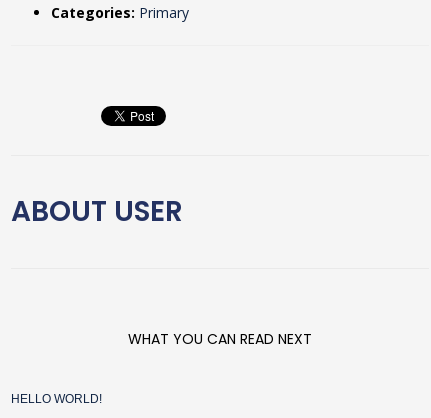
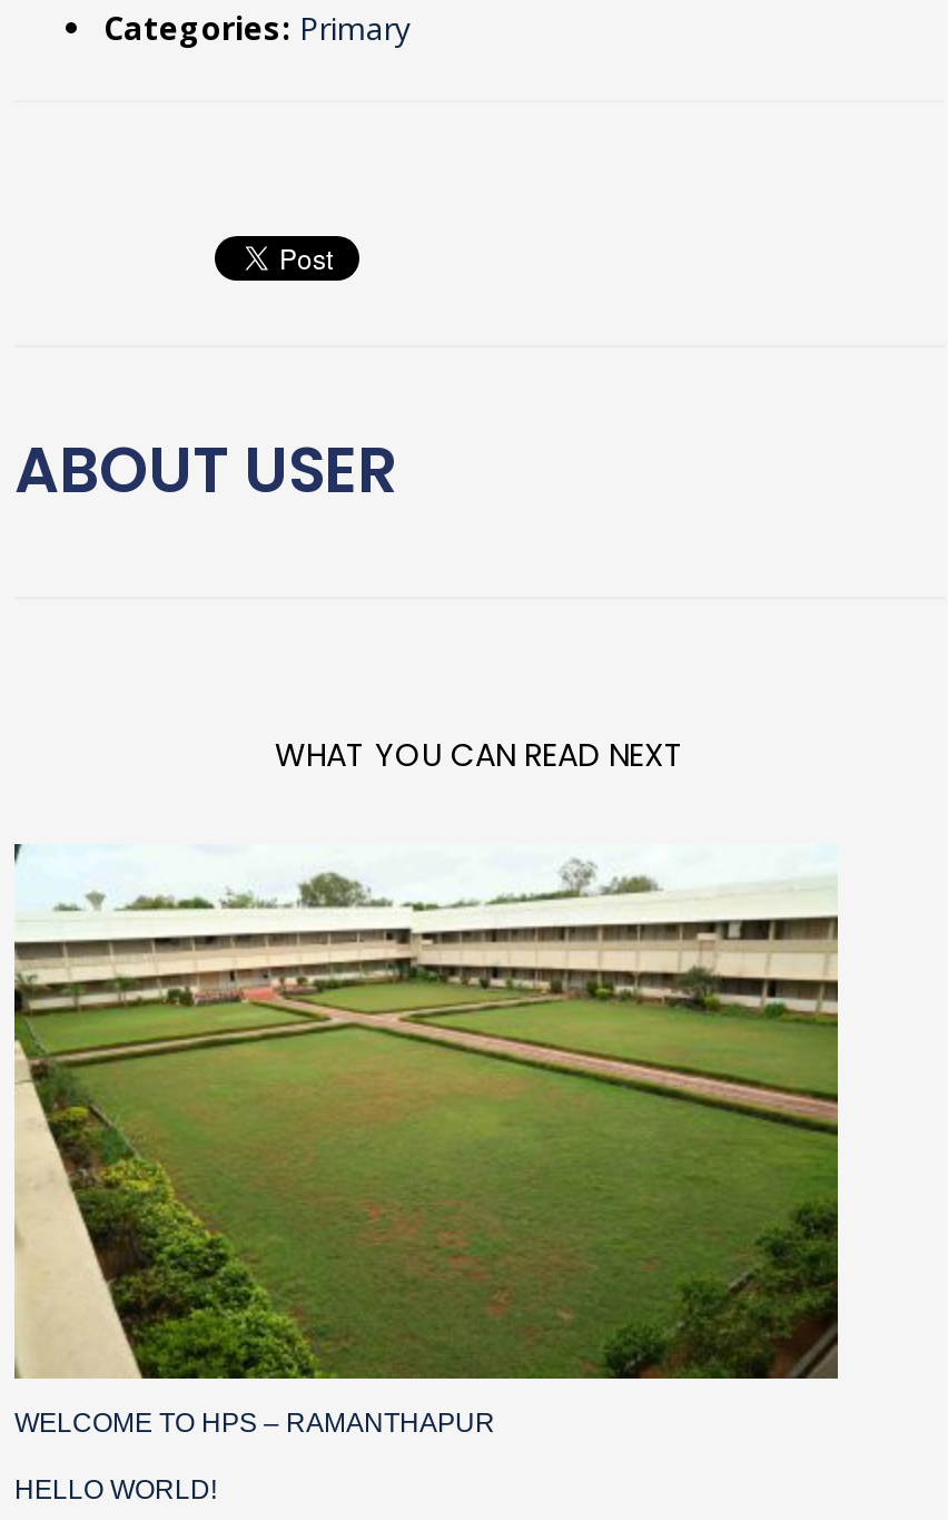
+ [image]
+ WELCOME TO HPS – RAMANTHAPUR
